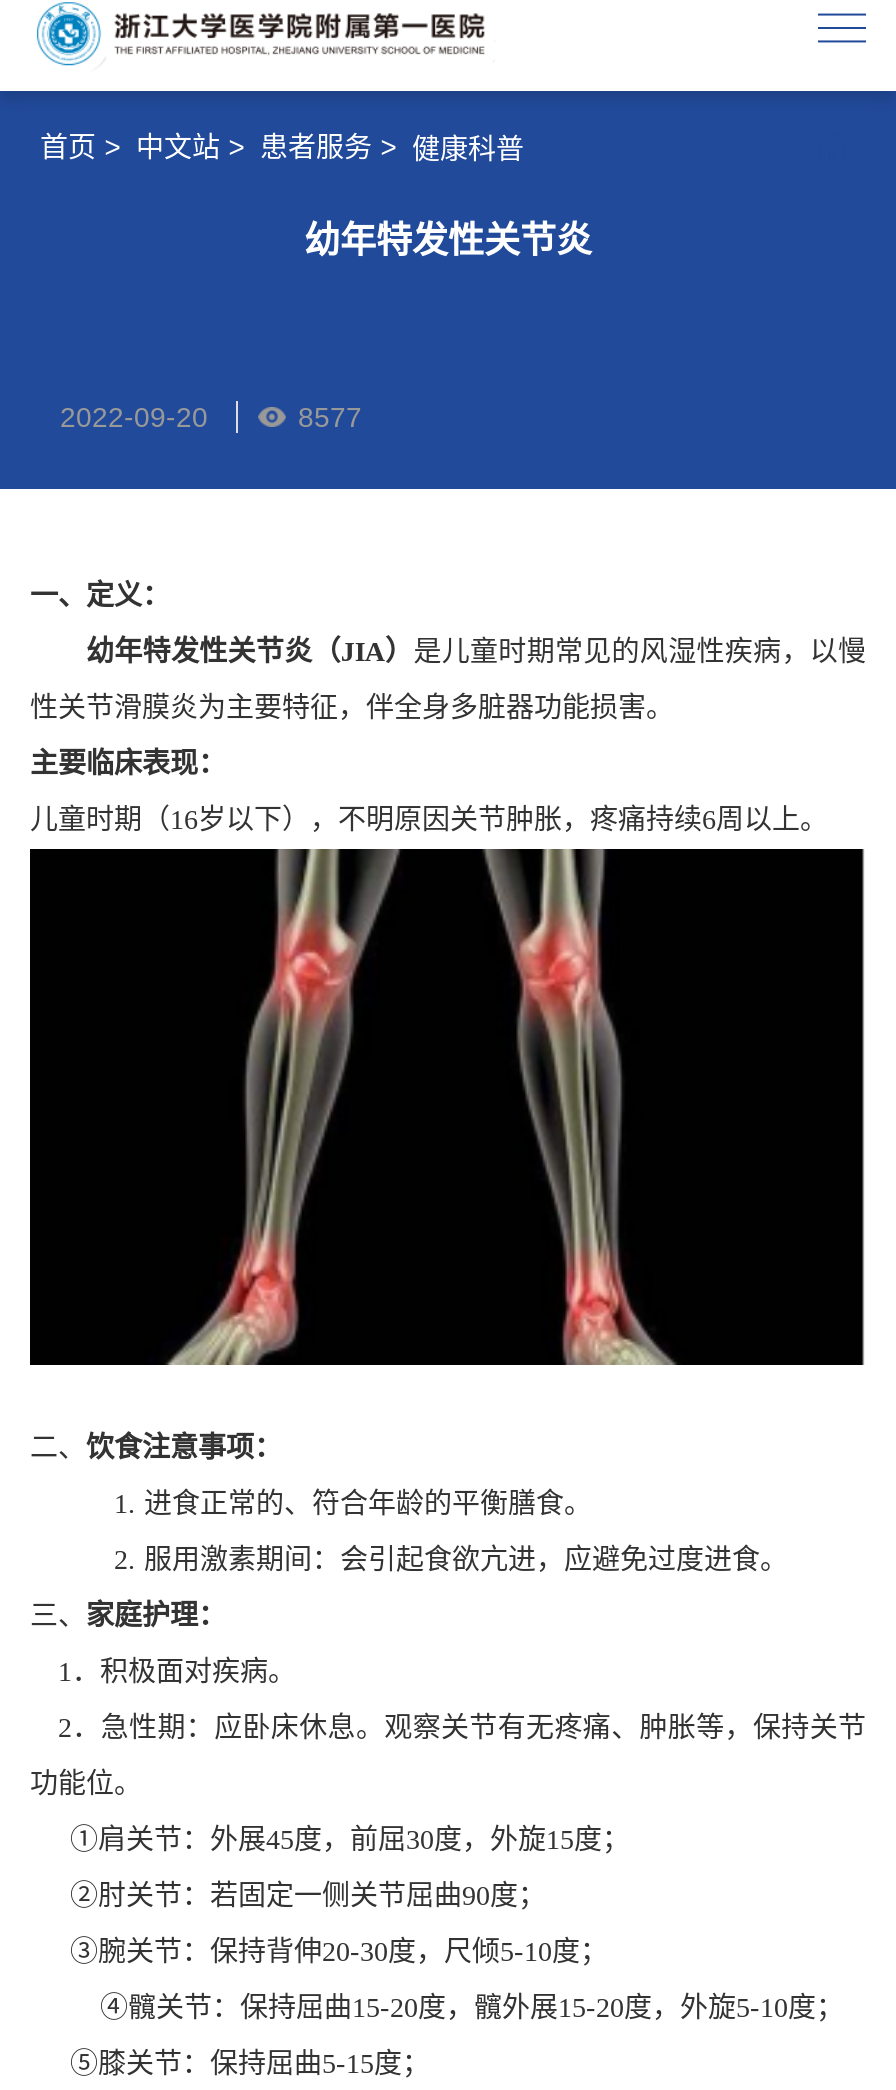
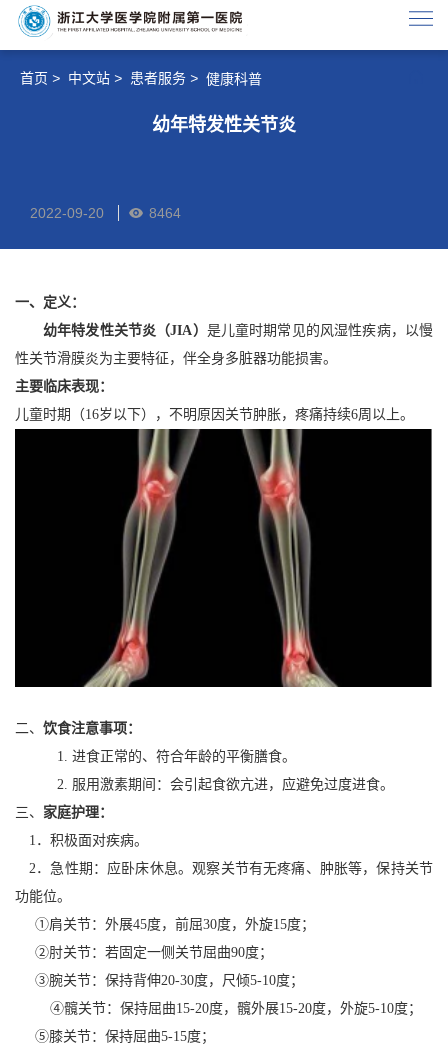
- 8577
+ 8464
